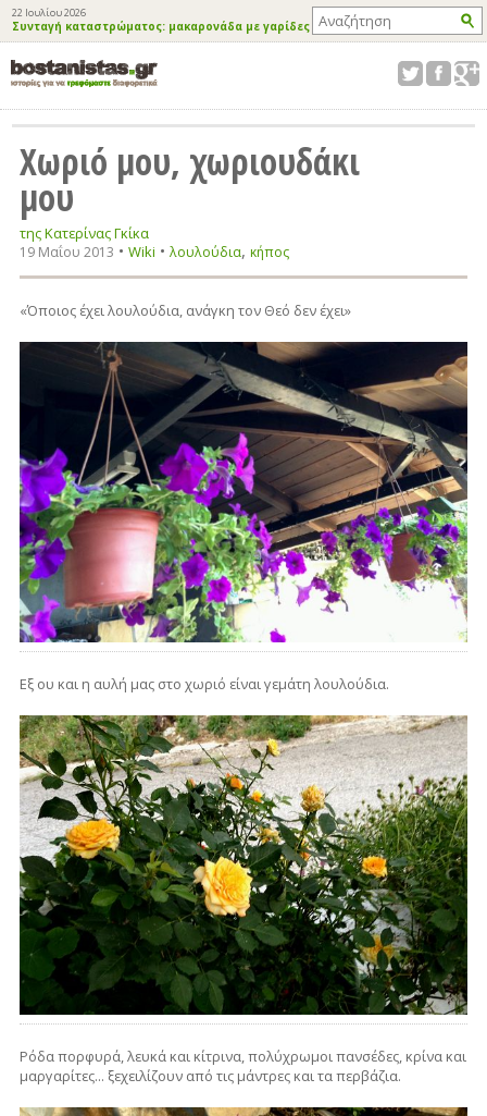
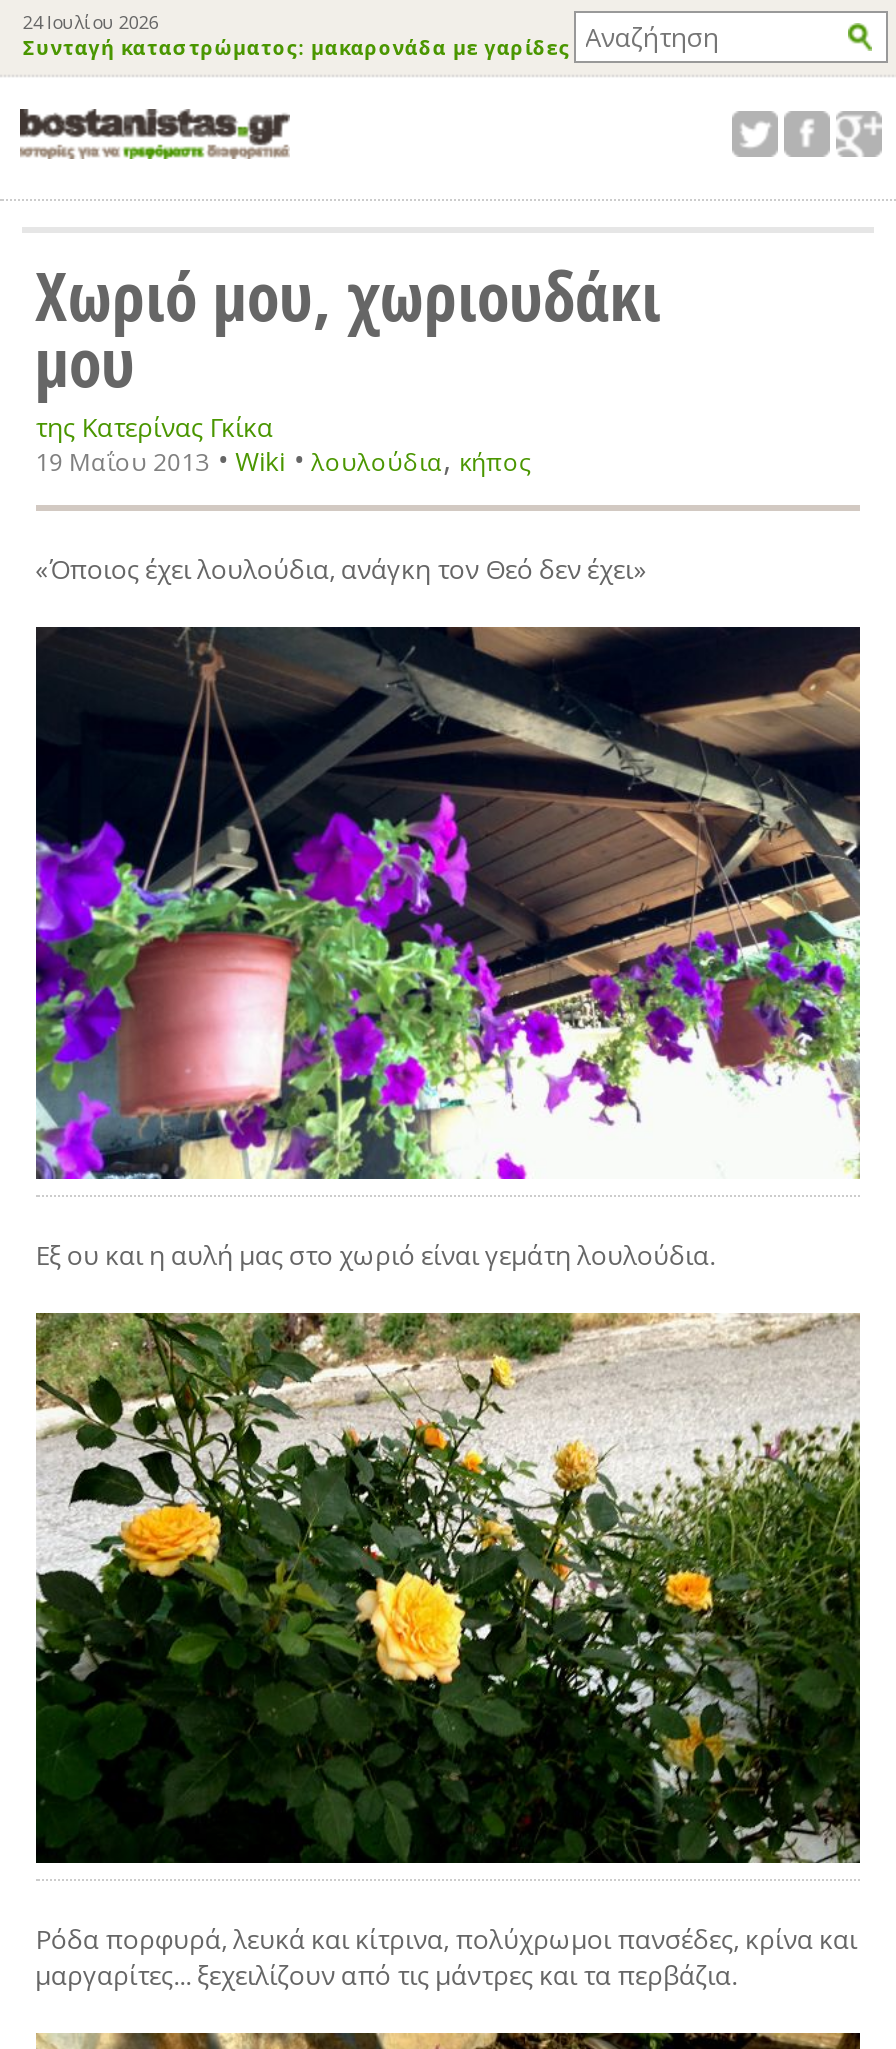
- 22 Ιουλίου 2026
+ 24 Ιουλίου 2026
